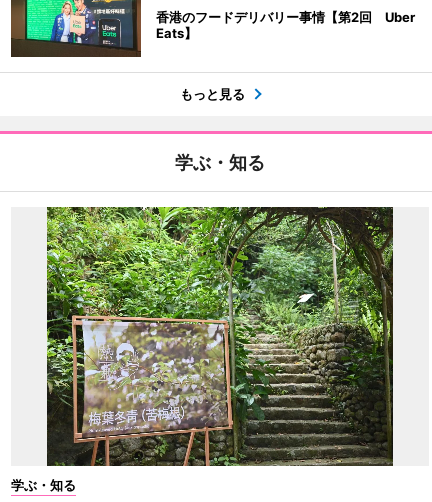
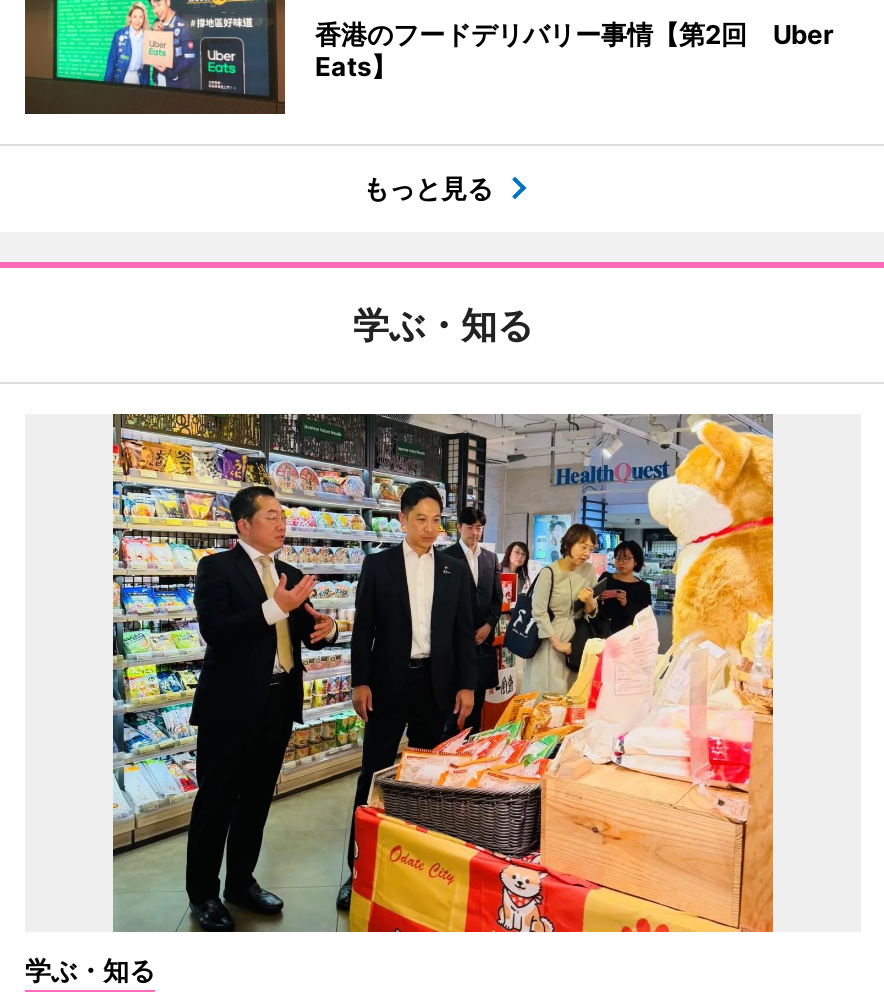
- [image]
+ [image]
